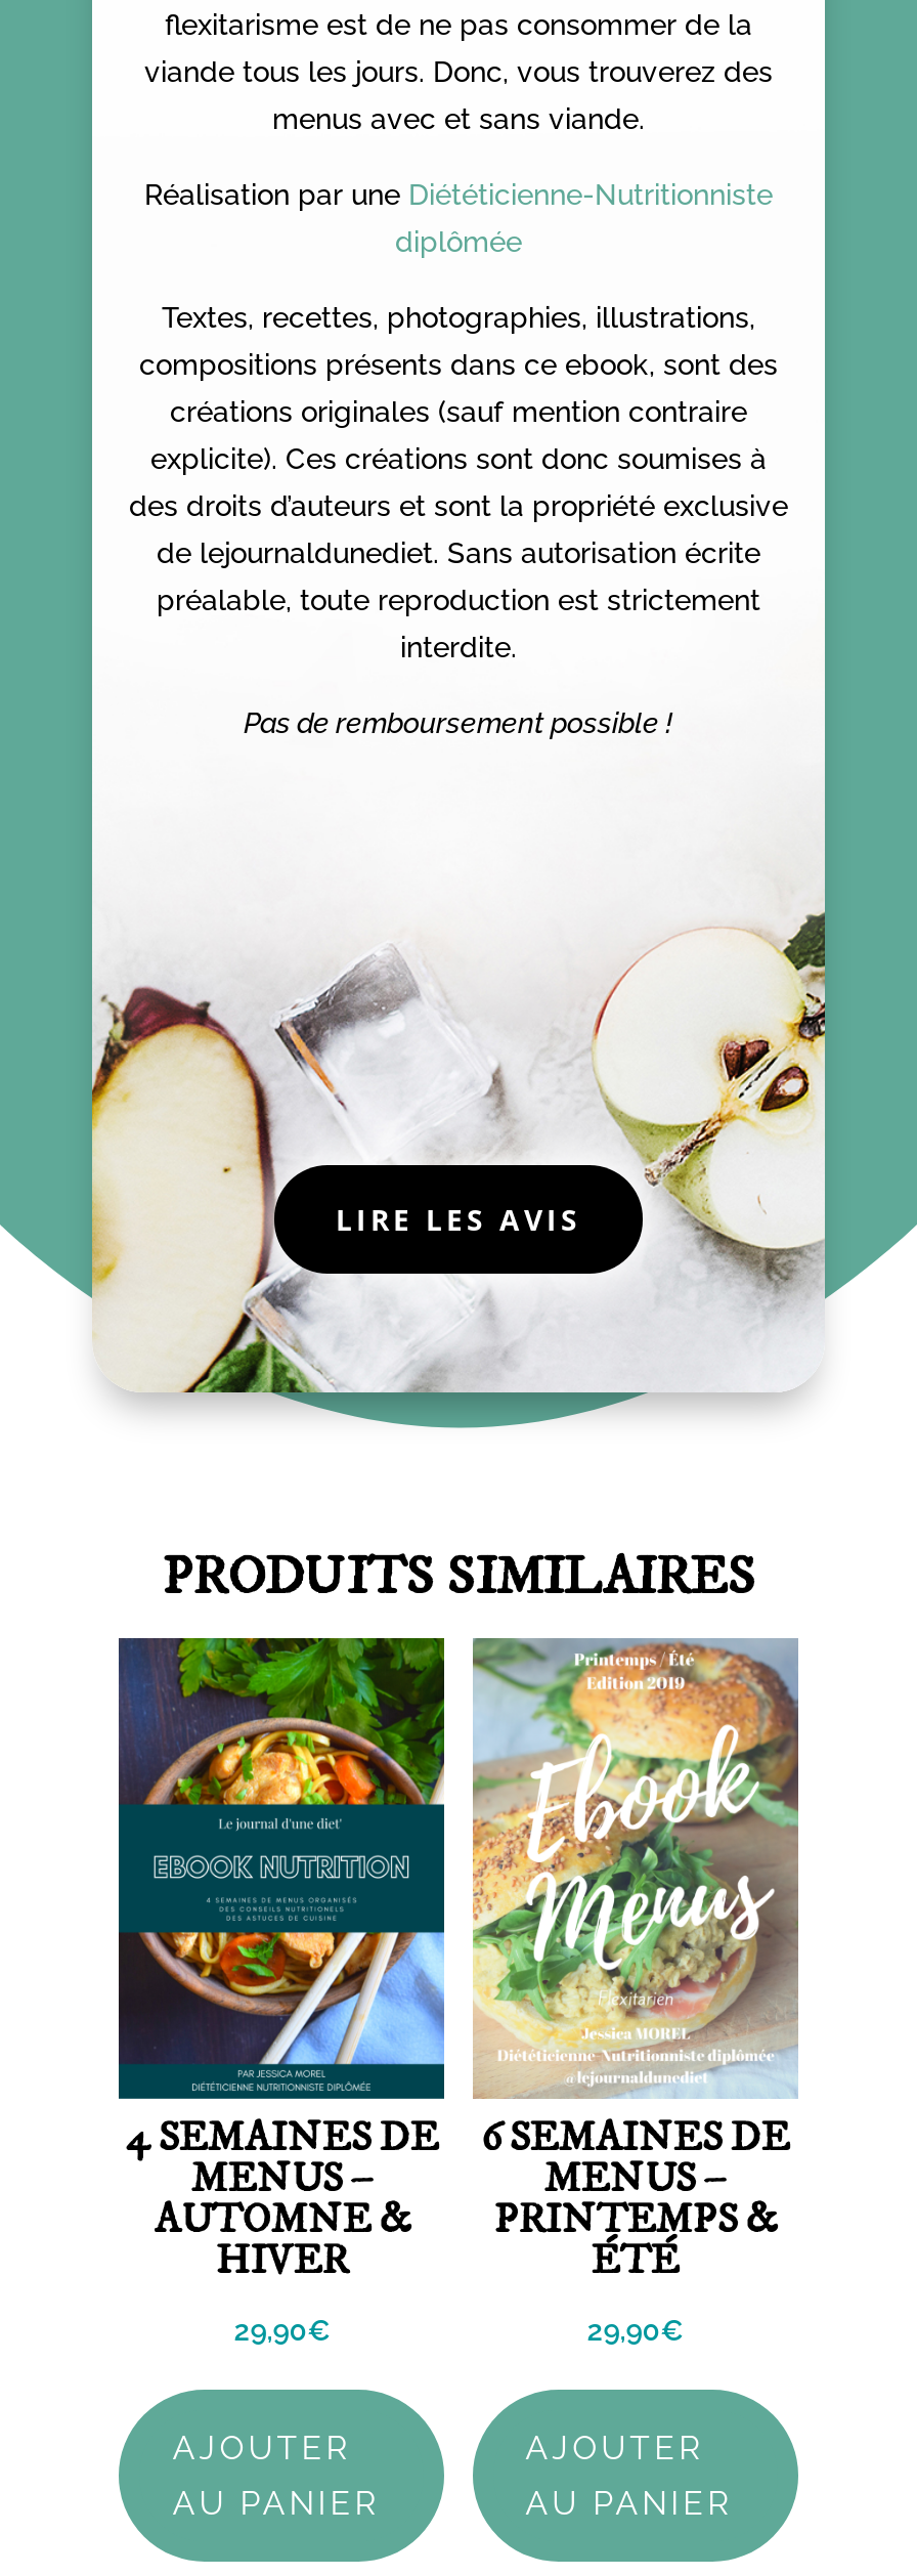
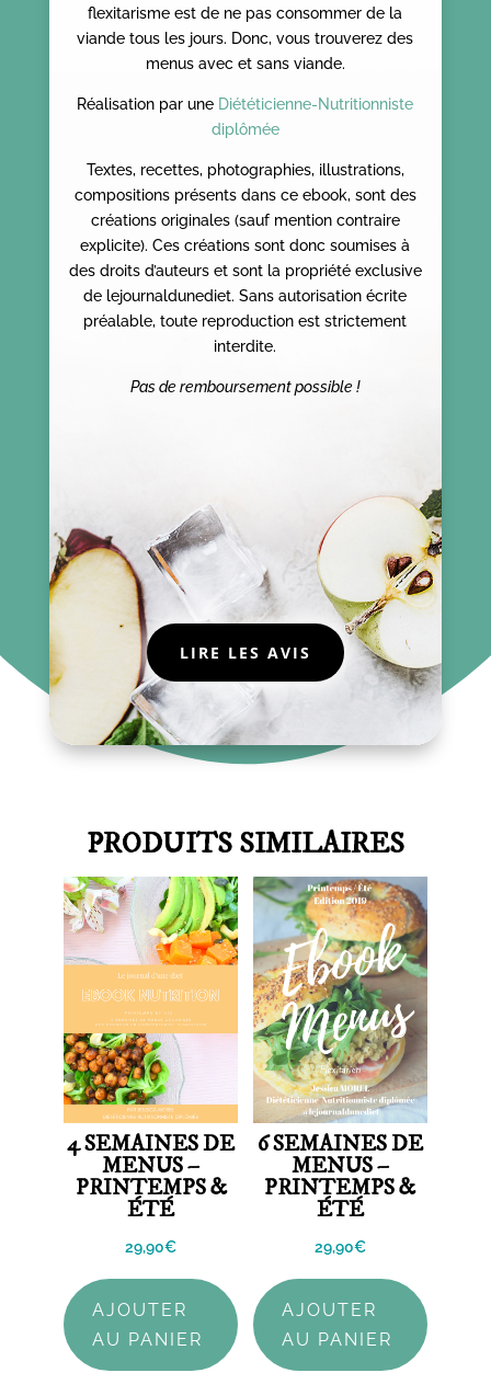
- [image]
+ [image]

- AUTOMNE &
- HIVER
+ PRINTEMPS &
+ ÉTÉ
